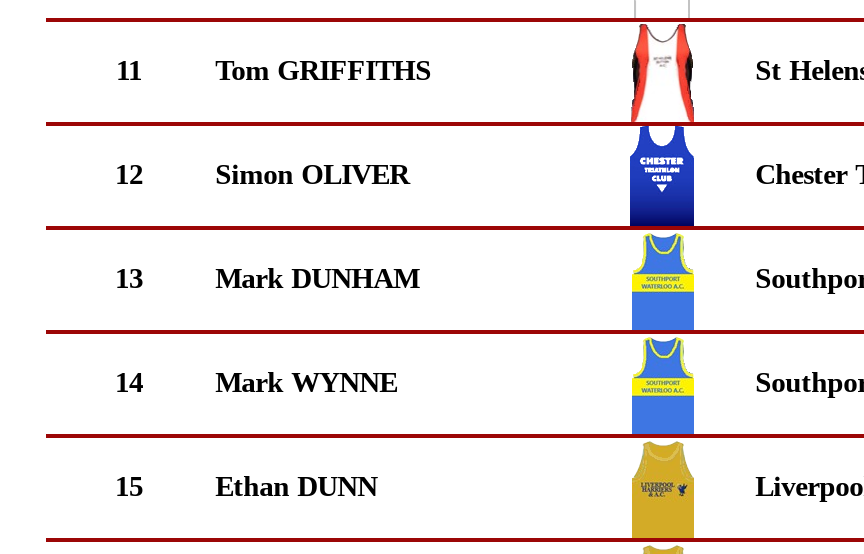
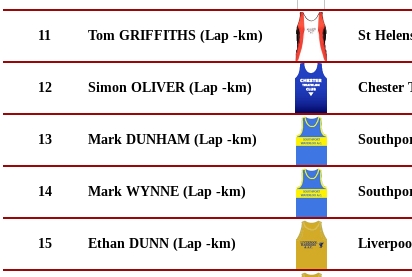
- Tom GRIFFITHS
+ Tom GRIFFITHS (Lap -km)

- Simon OLIVER
+ Simon OLIVER (Lap -km)

- Mark DUNHAM
+ Mark DUNHAM (Lap -km)

- Mark WYNNE
+ Mark WYNNE (Lap -km)

- Ethan DUNN
+ Ethan DUNN (Lap -km)
